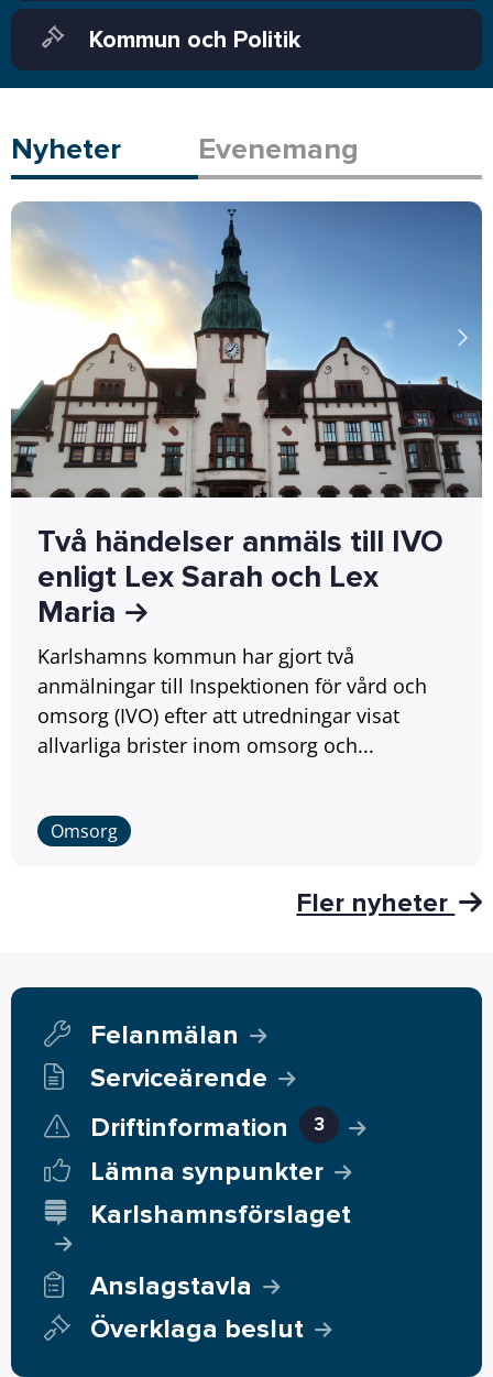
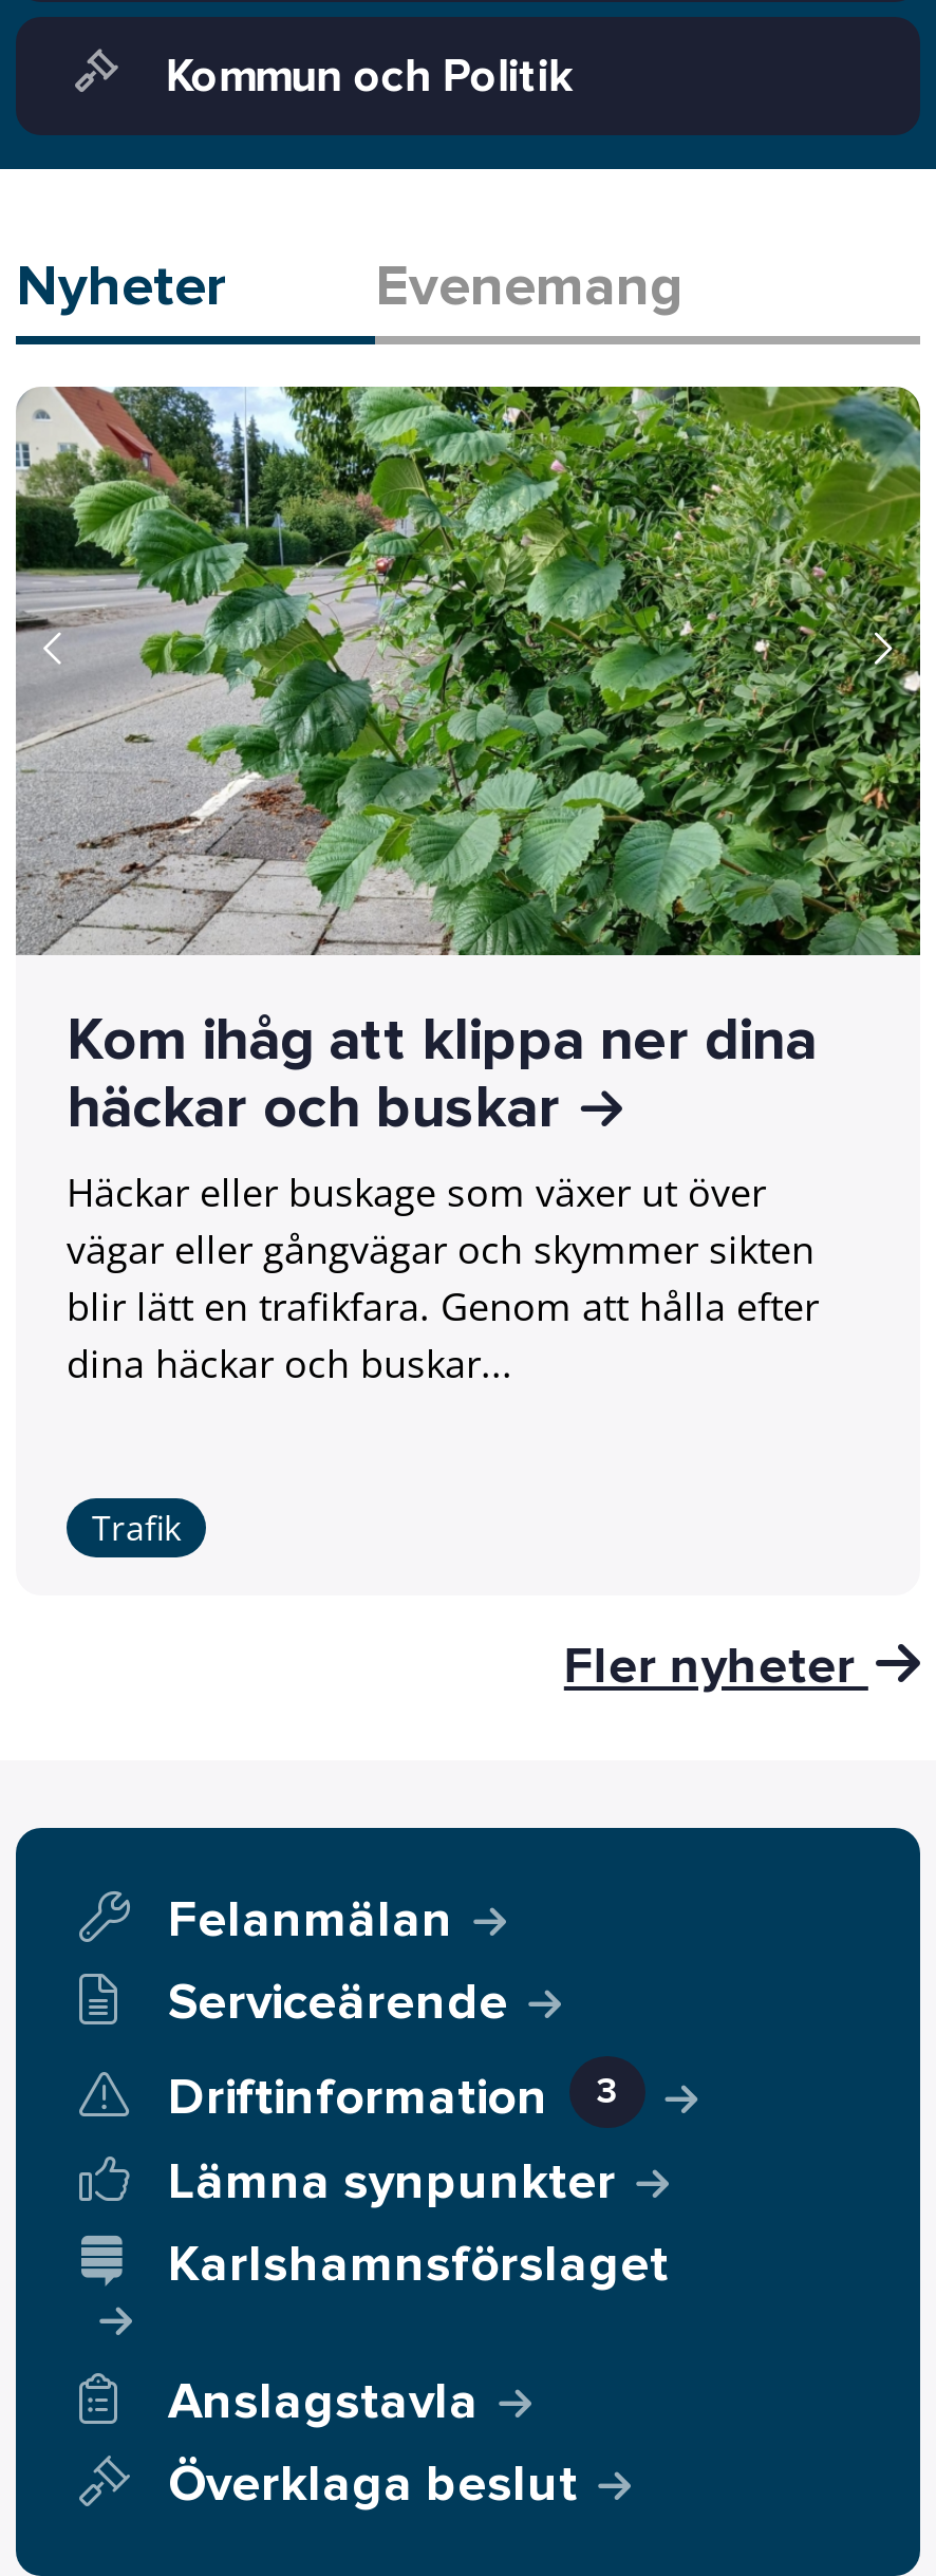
- [image]
- Två händelser anmäls till IVO
- enligt Lex Sarah och Lex
- Maria
- Karlshamns kommun har gjort två
- anmälningar till Inspektionen för vård och
- omsorg (IVO) efter att utredningar visat
- allvarliga brister inom omsorg och...
+ [image]
+ Kom ihåg att klippa ner dina
+ häckar och buskar
+ Häckar eller buskage som växer ut över
+ vägar eller gångvägar och skymmer sikten
+ blir lätt en trafikfara. Genom att hålla efter
+ dina häckar och buskar...

- Omsorg
+ Trafik
